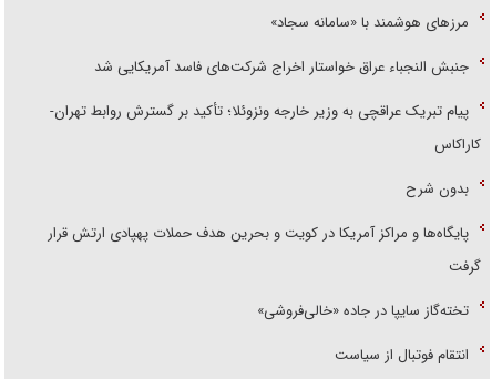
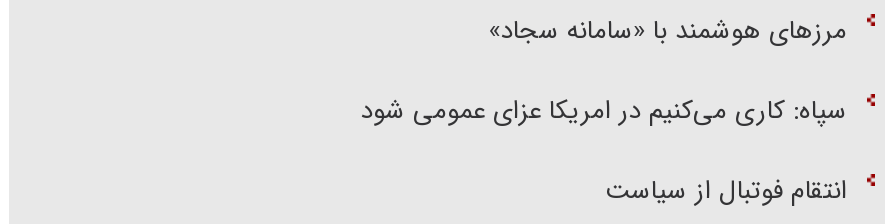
- جنبش النجباء عراق خواستار اخراج شرکت‌های فاسد آمریکایی شد
- پیام تبریک عراقچی به وزیر خارجه ونزوئلا؛ تأکید بر گسترش روابط تهران-
- کاراکاس
- بدون شرح
- پایگاه‌ها و مراکز آمریکا در کویت و بحرین هدف حملات پهپادی ارتش قرار
- گرفت
- تخته‌گاز سایپا در جاده «خالی‌فروشی»
+ سپاه: کاری می‌کنیم در امریکا عزای عمومی شود
